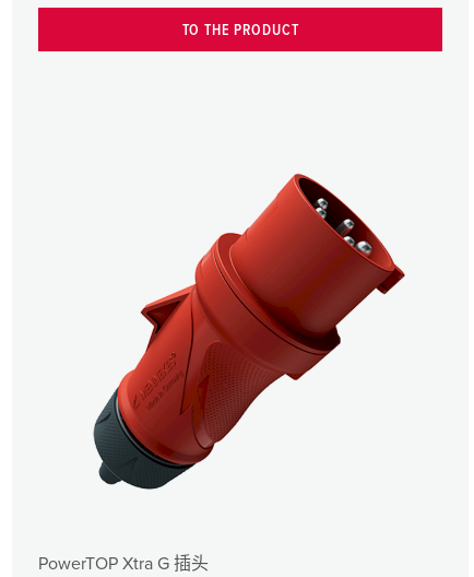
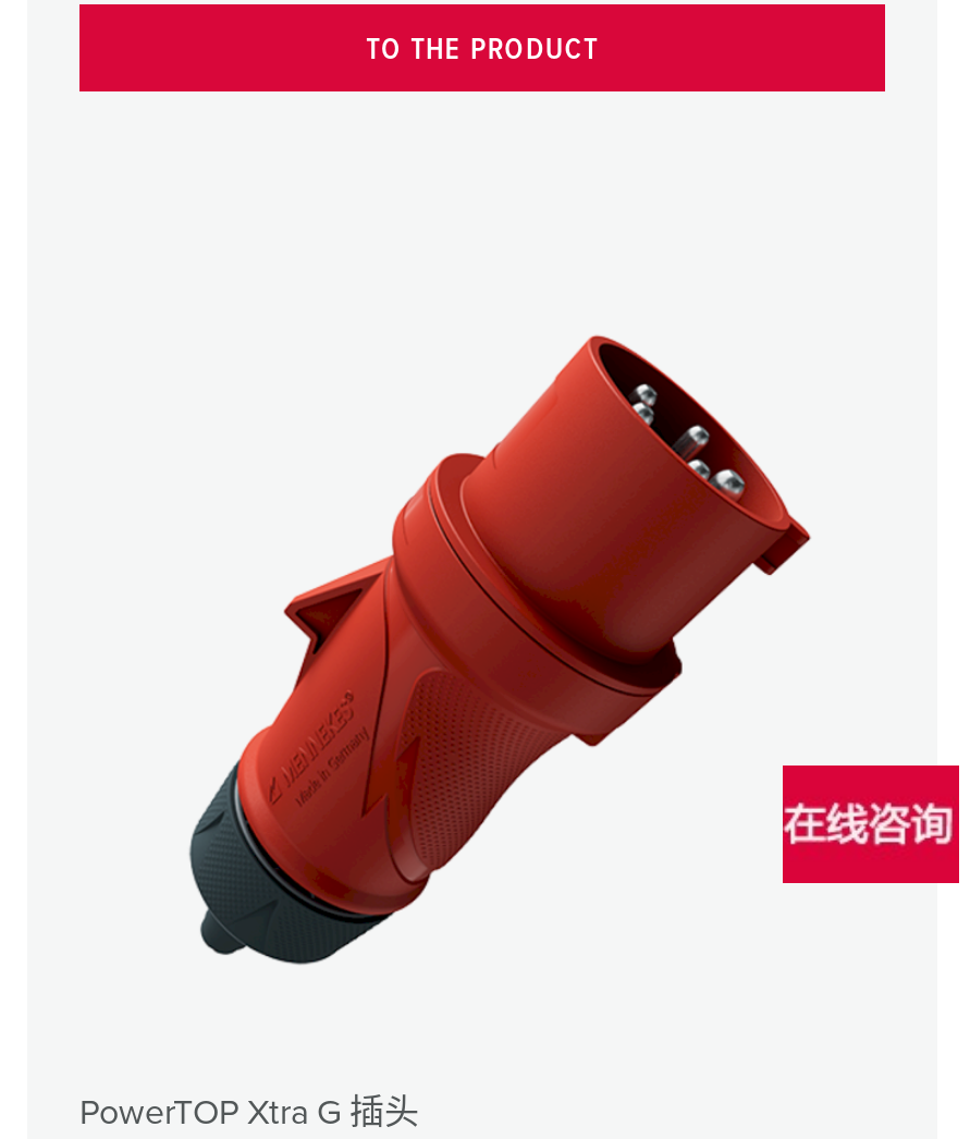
+ [image]
